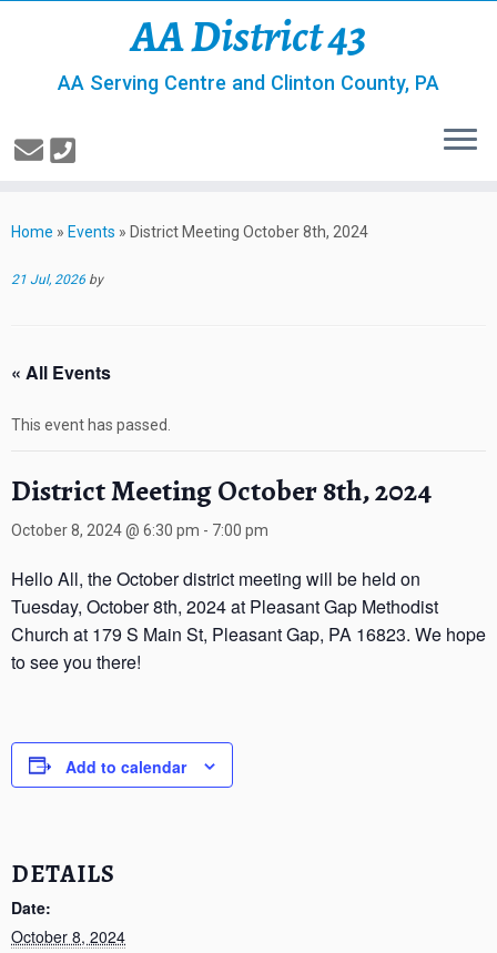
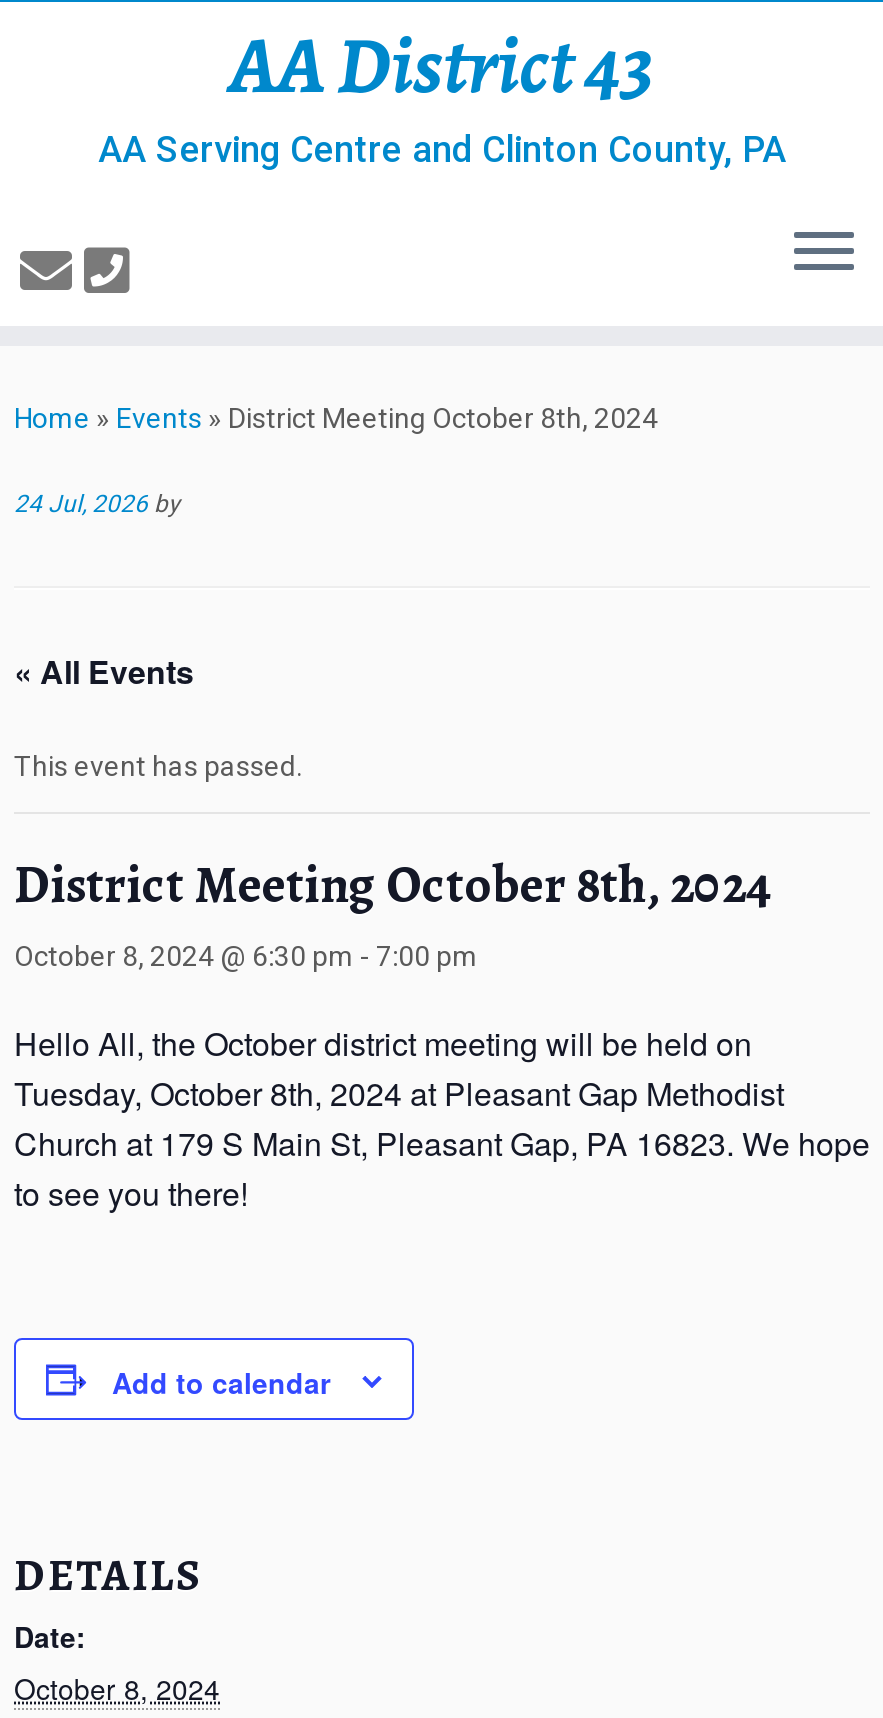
- 21 Jul, 2026 by
+ 24 Jul, 2026 by
